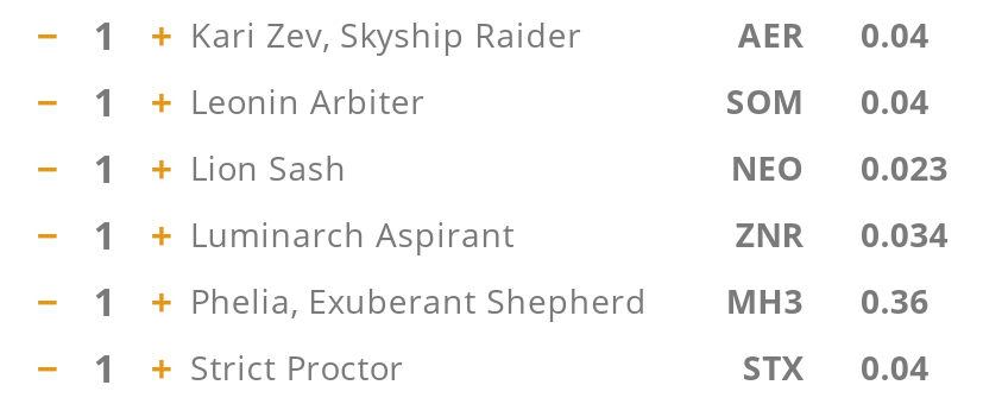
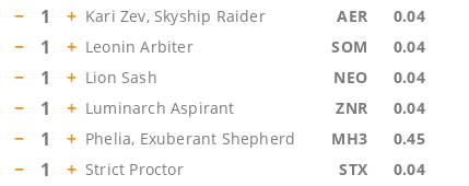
- NEO 0.023
+ NEO 0.04

- ZNR 0.034
+ ZNR 0.04

- 0.36
+ 0.45
